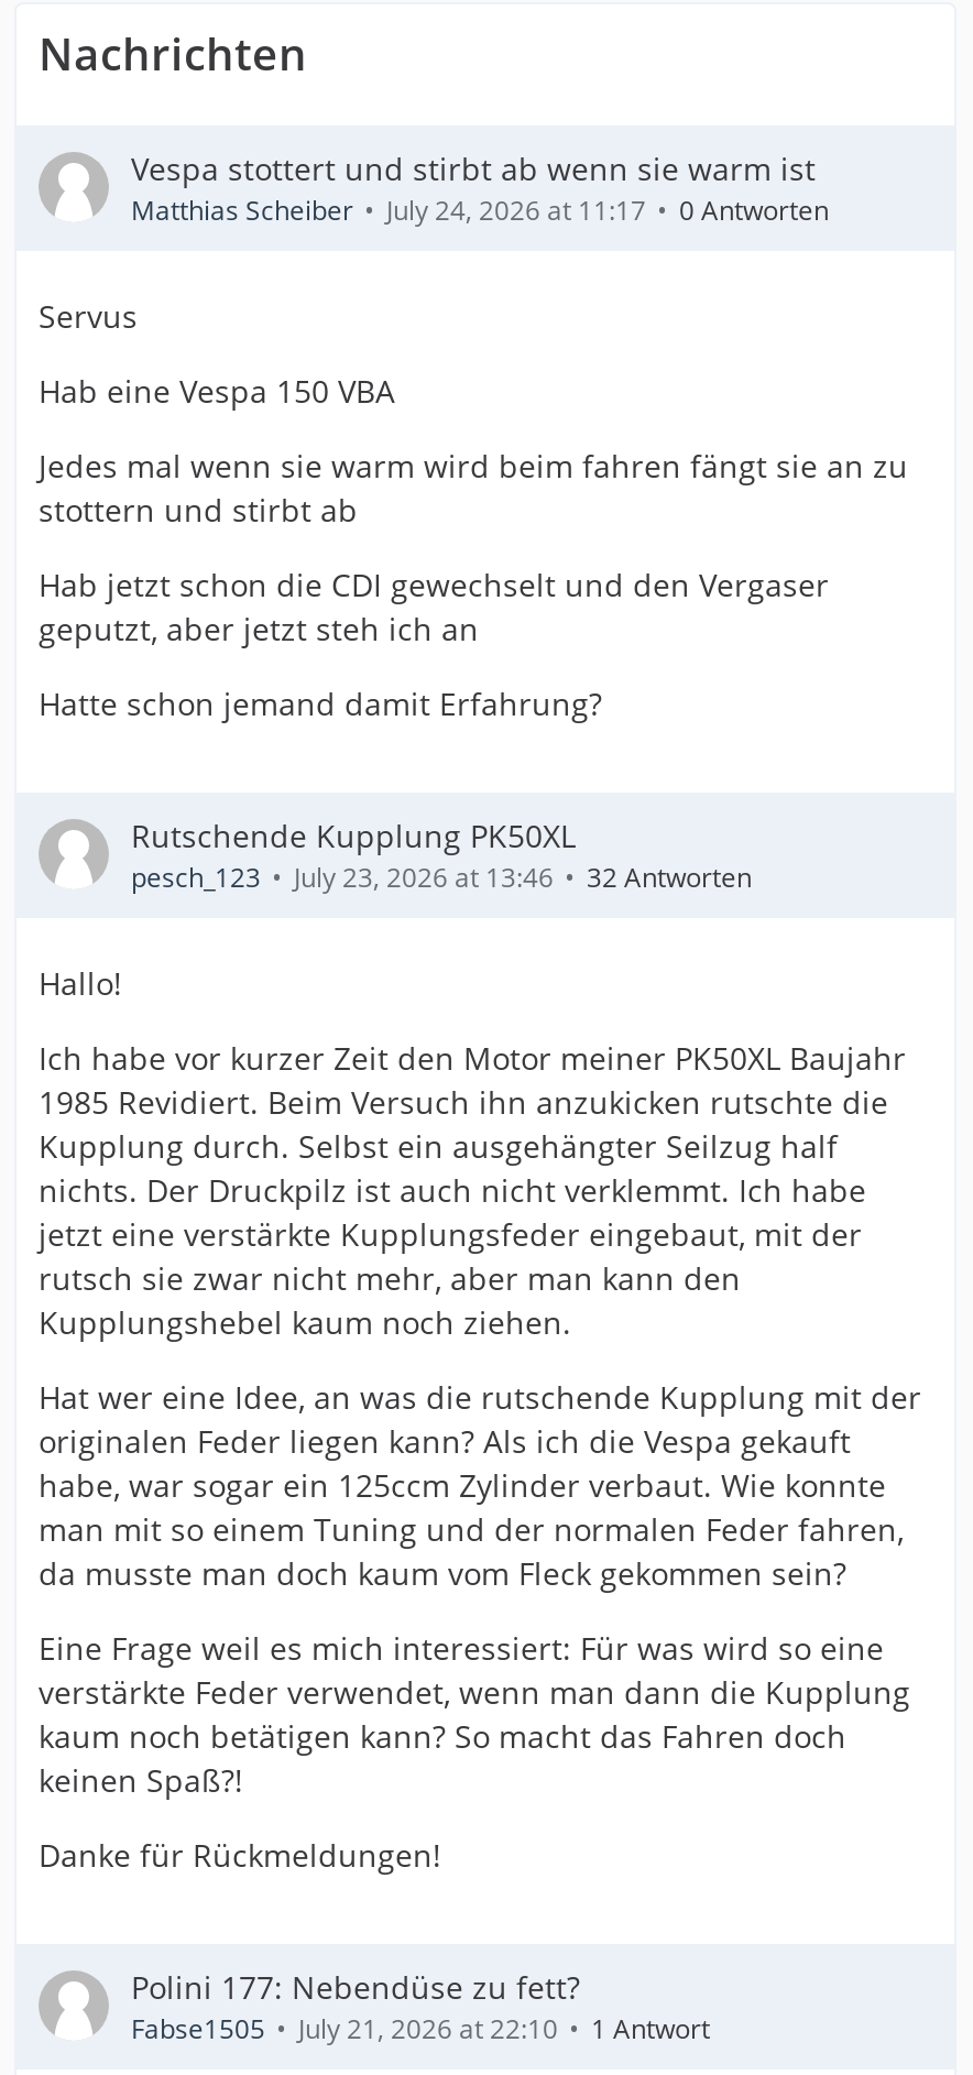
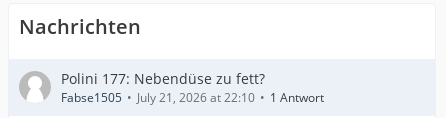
- Vespa stottert und stirbt ab wenn sie warm ist
- Matthias Scheiber
- July 24, 2026 at 11:17
- 0 Antworten
- Servus
- Hab eine Vespa 150 VBA
- Jedes mal wenn sie warm wird beim fahren fängt sie an zu
- stottern und stirbt ab
- Hab jetzt schon die CDI gewechselt und den Vergaser
- geputzt, aber jetzt steh ich an
- Hatte schon jemand damit Erfahrung?
- Rutschende Kupplung PK50XL
- pesch_123
- July 23, 2026 at 13:46
- 32 Antworten
- Hallo!
- Ich habe vor kurzer Zeit den Motor meiner PK50XL Baujahr
- 1985 Revidiert. Beim Versuch ihn anzukicken rutschte die
- Kupplung durch. Selbst ein ausgehängter Seilzug half
- nichts. Der Druckpilz ist auch nicht verklemmt. Ich habe
- jetzt eine verstärkte Kupplungsfeder eingebaut, mit der
- rutsch sie zwar nicht mehr, aber man kann den
- Kupplungshebel kaum noch ziehen.
- Hat wer eine Idee, an was die rutschende Kupplung mit der
- originalen Feder liegen kann? Als ich die Vespa gekauft
- habe, war sogar ein 125ccm Zylinder verbaut. Wie konnte
- man mit so einem Tuning und der normalen Feder fahren,
- da musste man doch kaum vom Fleck gekommen sein?
- Eine Frage weil es mich interessiert: Für was wird so eine
- verstärkte Feder verwendet, wenn man dann die Kupplung
- kaum noch betätigen kann? So macht das Fahren doch
- keinen Spaß?!
- Danke für Rückmeldungen!
